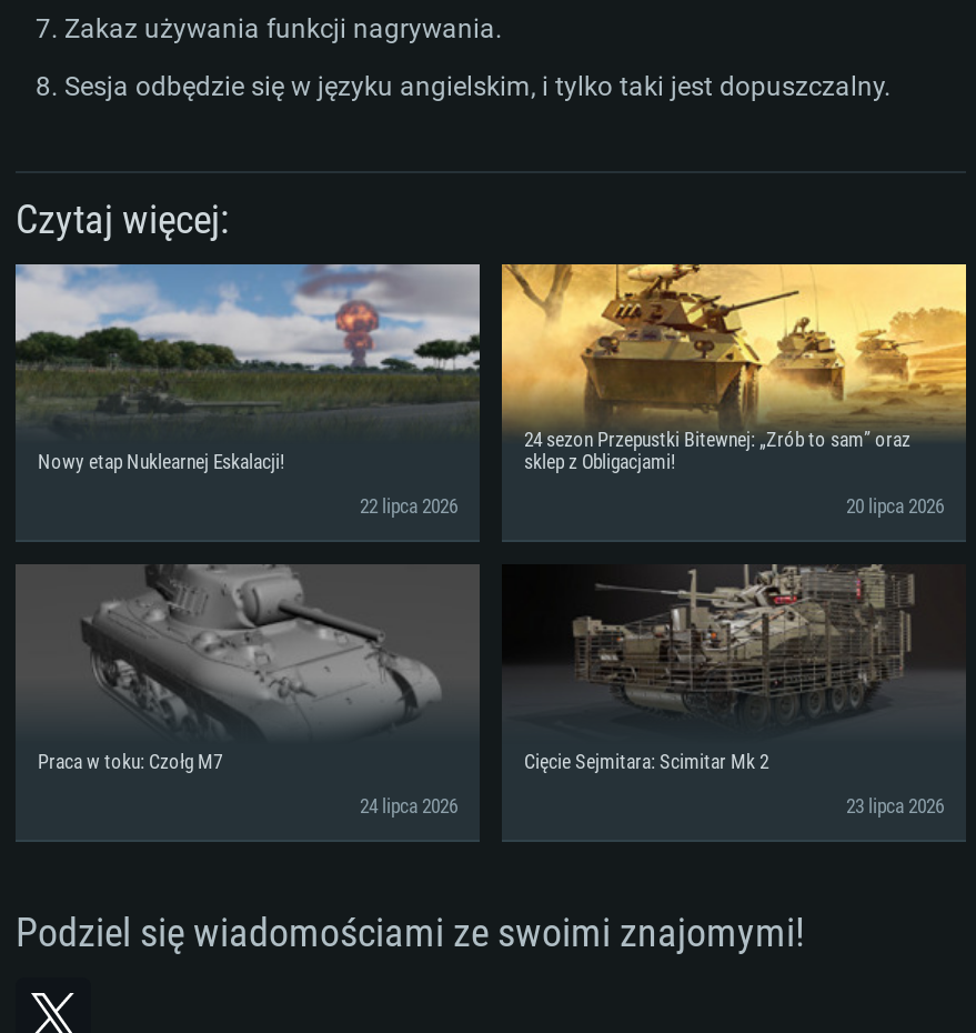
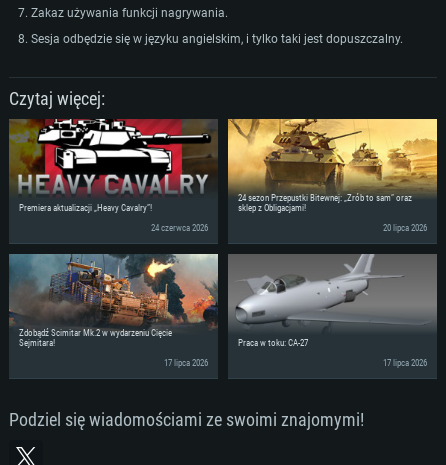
- [image]
- Nowy etap Nuklearnej Eskalacji!
+ [image]
+ Premiera aktualizacji „Heavy Cavalry”!

- 22 lipca 2026
+ 24 czerwca 2026

- [image]
- Praca w toku: Czołg M7
+ [image]
+ Zdobądź Scimitar Mk.2 w wydarzeniu Cięcie
+ Sejmitara!

- [image]
- Cięcie Sejmitara: Scimitar Mk 2
+ [image]
+ Praca w toku: CA-27

- 24 lipca 2026
+ 17 lipca 2026

- 23 lipca 2026
+ 17 lipca 2026
